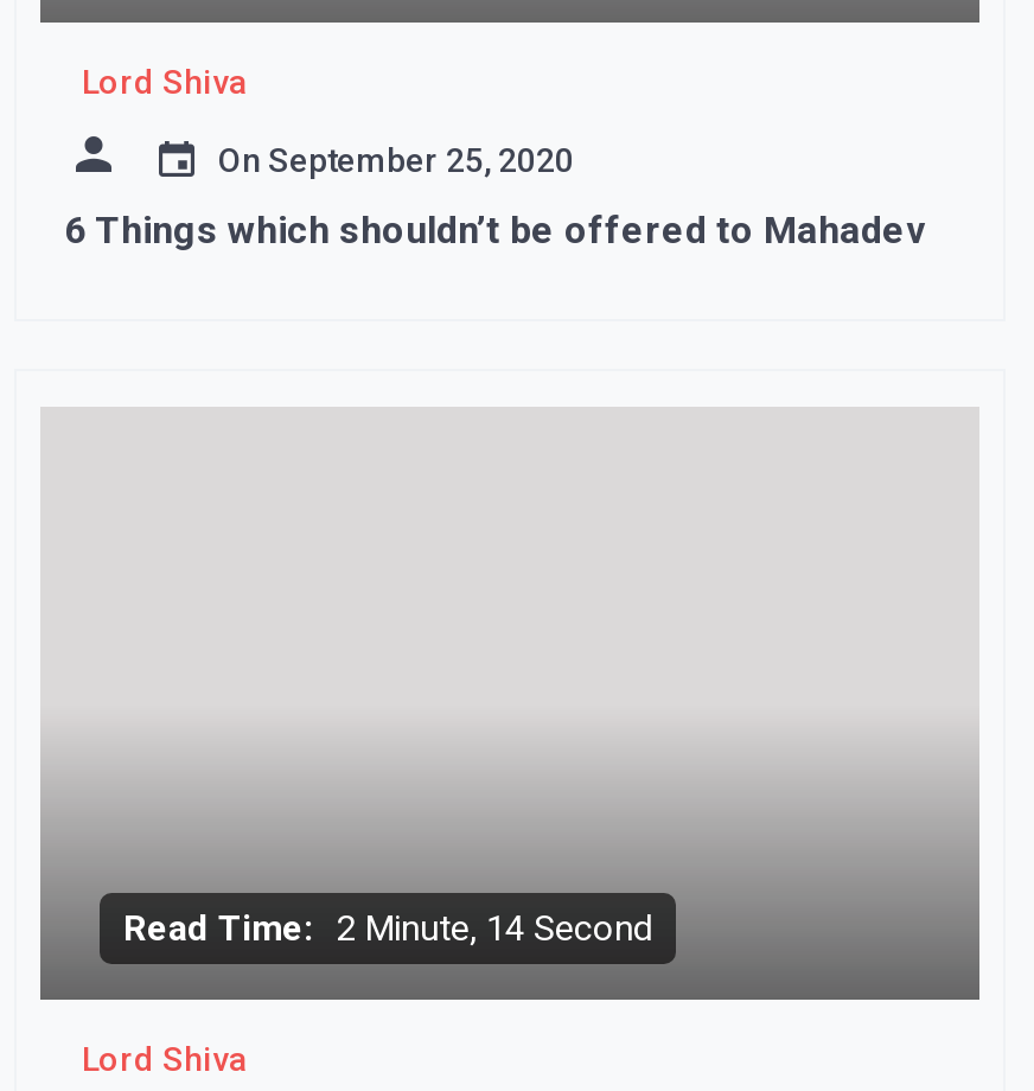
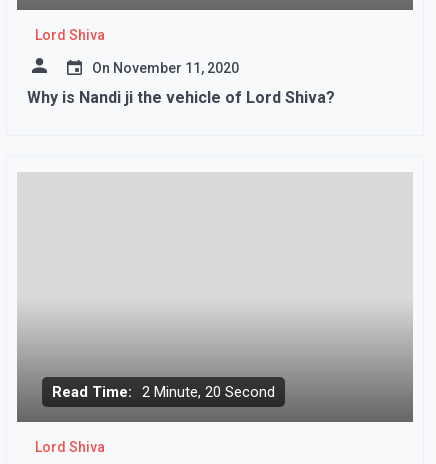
- On September 25, 2020
+ On November 11, 2020

- 6 Things which shouldn’t be offered to Mahadev
+ Why is Nandi ji the vehicle of Lord Shiva?

- Read Time: 2 Minute, 14 Second
+ Read Time: 2 Minute, 20 Second
